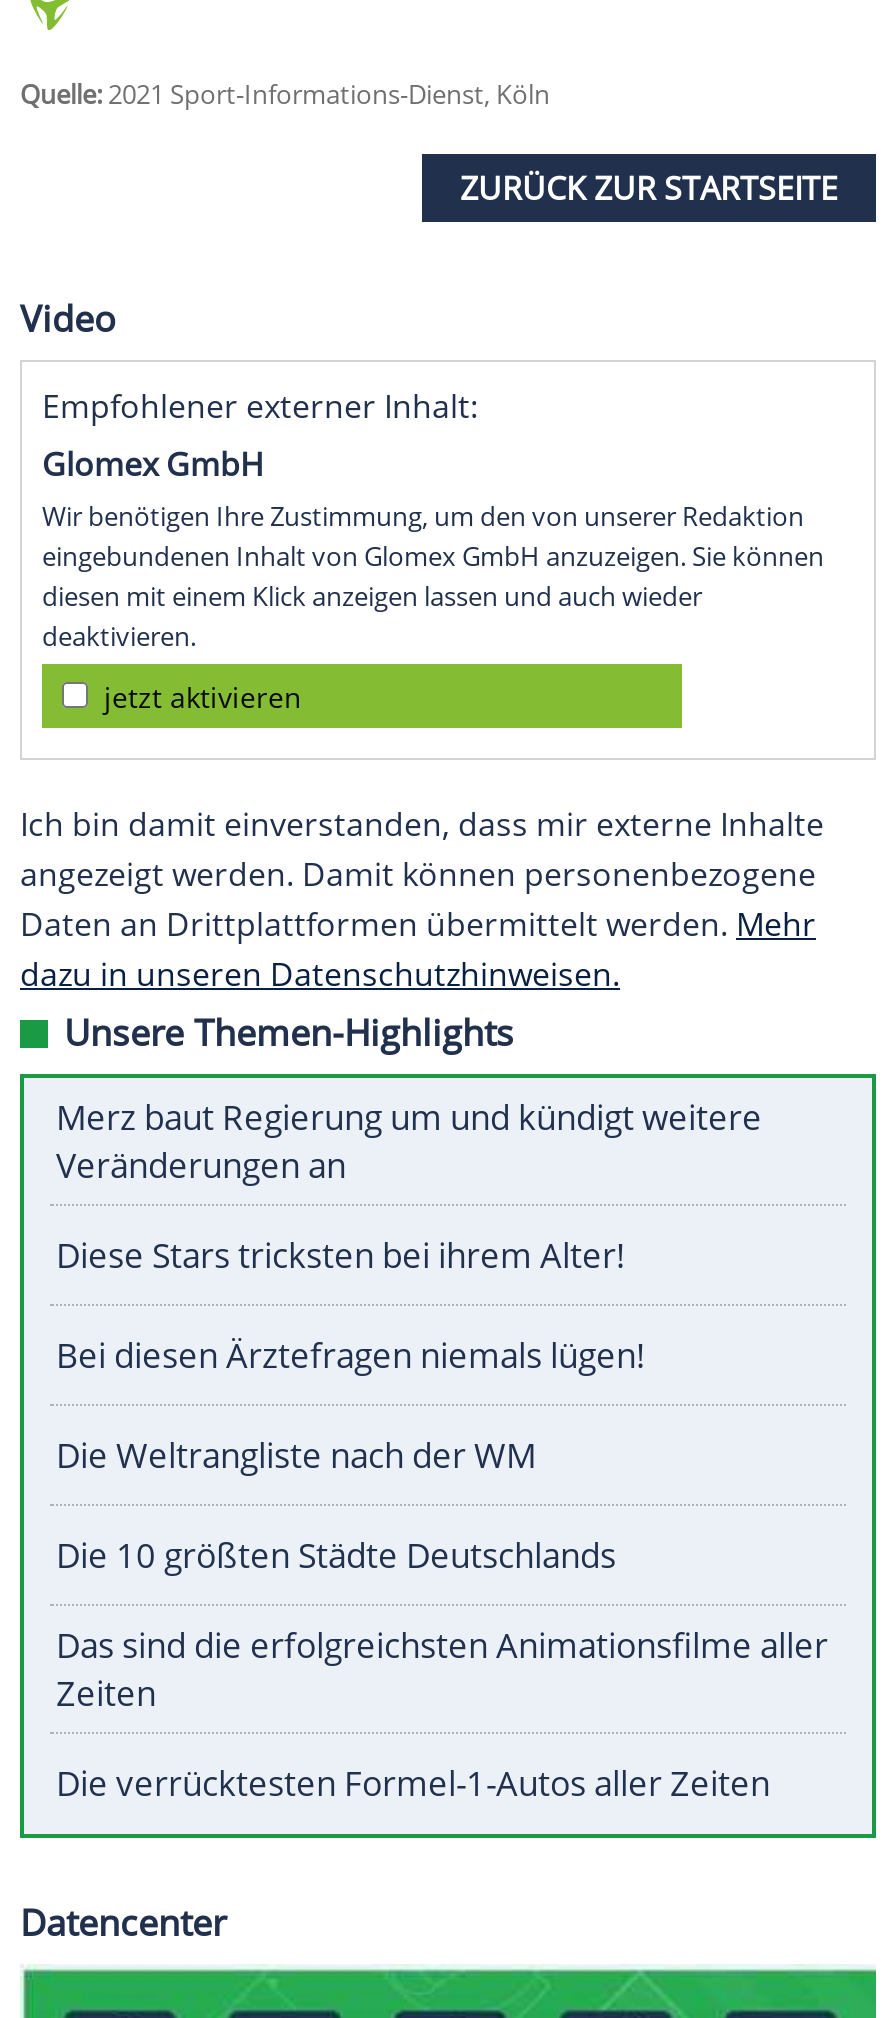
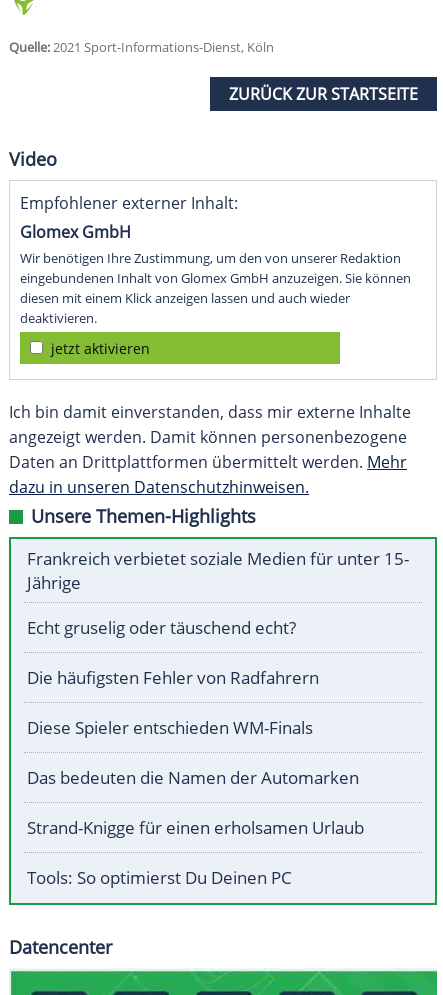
- Merz baut Regierung um und kündigt weitere
- Veränderungen an
+ Frankreich verbietet soziale Medien für unter 15-
+ Jährige

- Diese Stars tricksten bei ihrem Alter!
+ Echt gruselig oder täuschend echt?

- Bei diesen Ärztefragen niemals lügen!
+ Die häufigsten Fehler von Radfahrern

- Die Weltrangliste nach der WM
+ Diese Spieler entschieden WM-Finals

- Die 10 größten Städte Deutschlands
+ Das bedeuten die Namen der Automarken

- Das sind die erfolgreichsten Animationsfilme aller
- Zeiten
+ Strand-Knigge für einen erholsamen Urlaub

- Die verrücktesten Formel-1-Autos aller Zeiten
+ Tools: So optimierst Du Deinen PC
